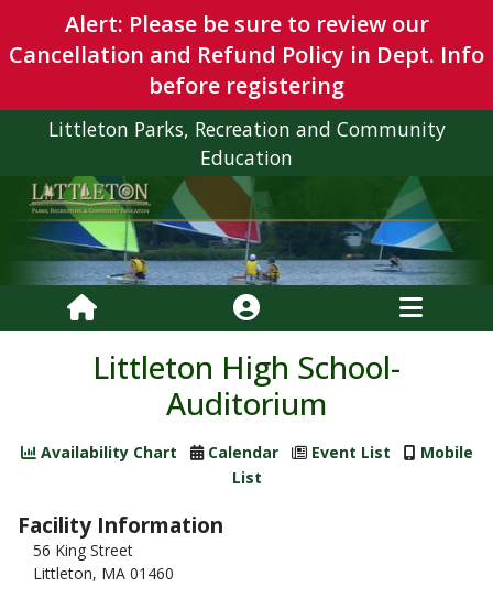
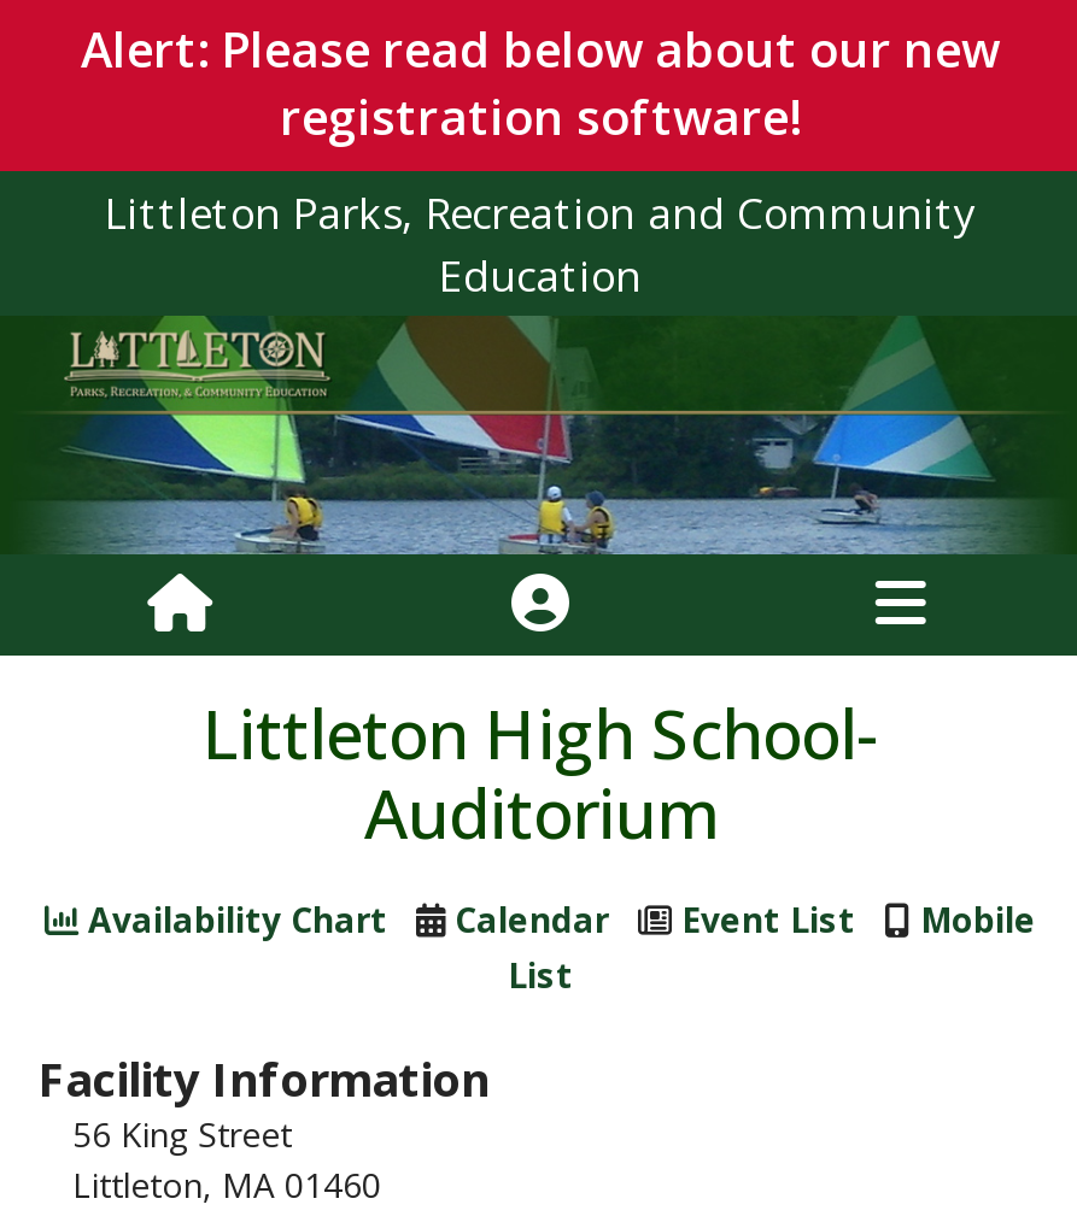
- Alert: Please be sure to review our
- Cancellation and Refund Policy in Dept. Info
- before registering
+ Alert: Please read below about our new
+ registration software!
